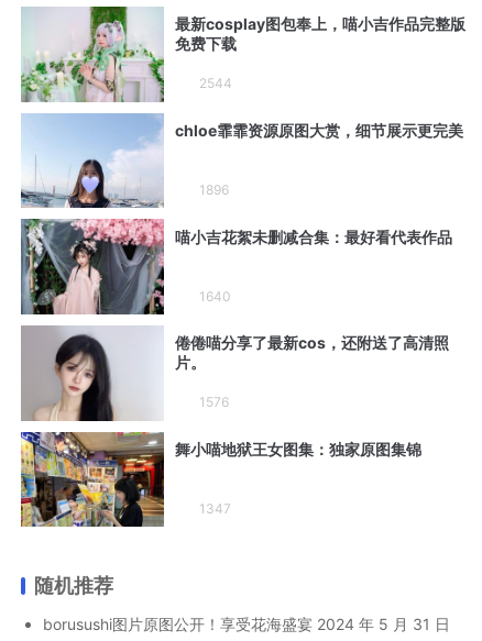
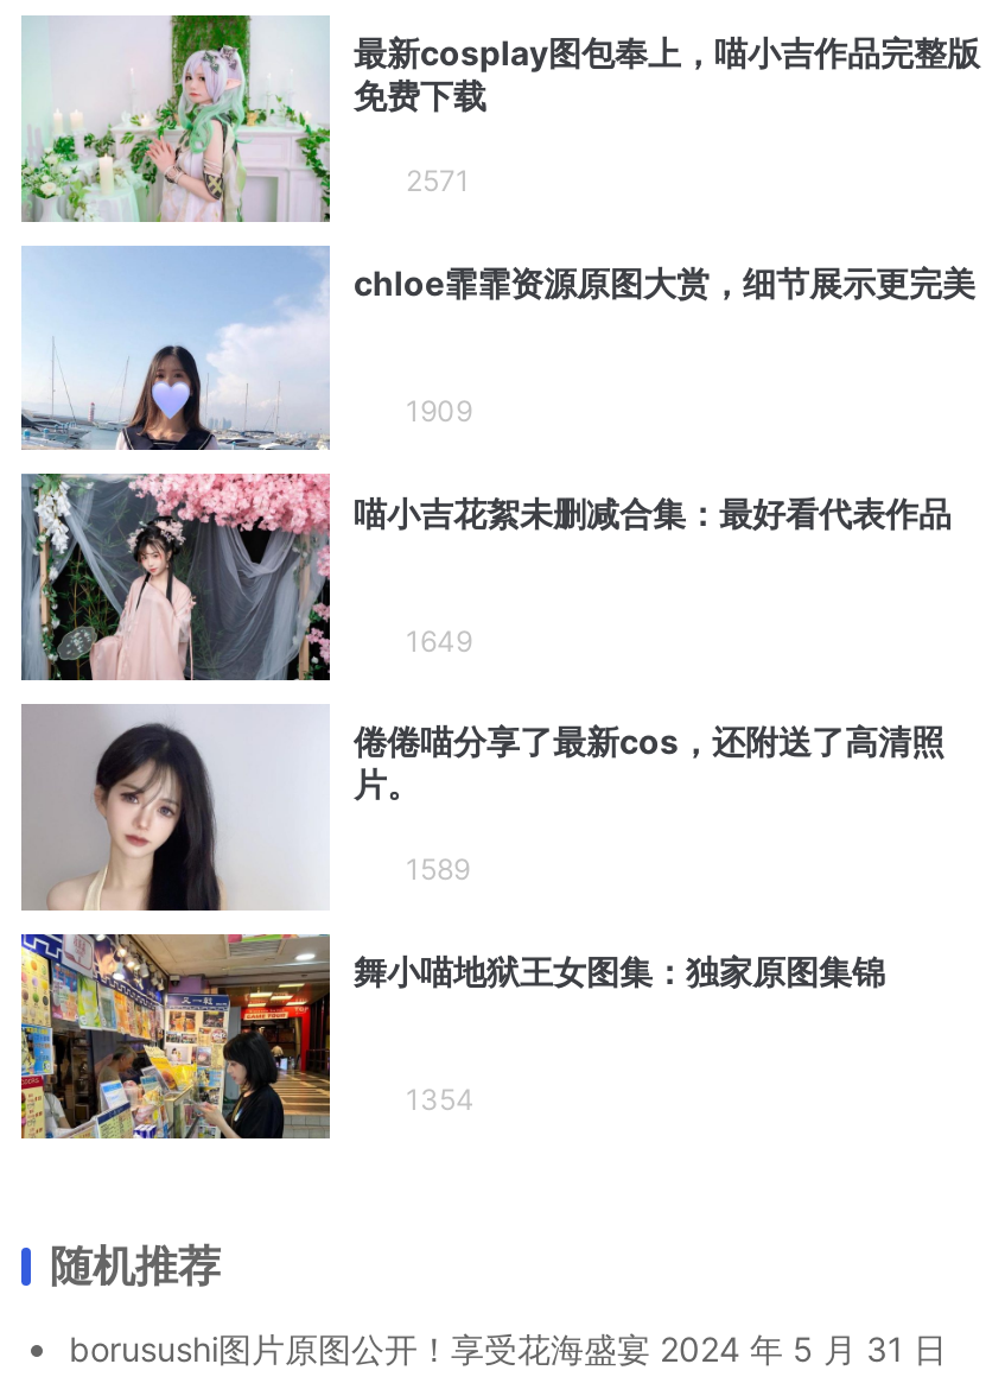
- 2544
+ 2571

- 1896
+ 1909

- 1640
+ 1649

- 1576
+ 1589

- 1347
+ 1354
